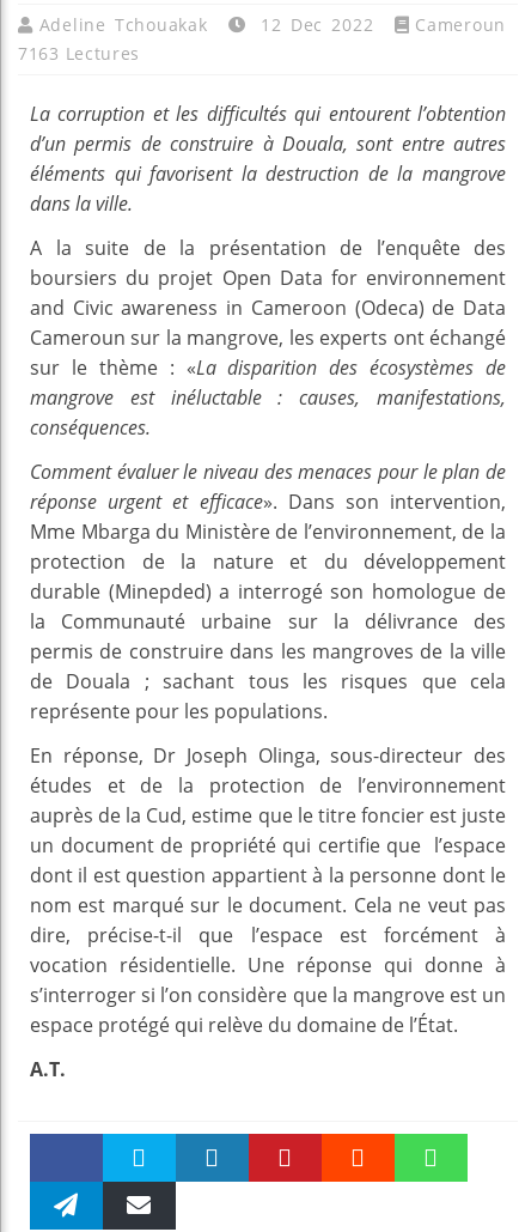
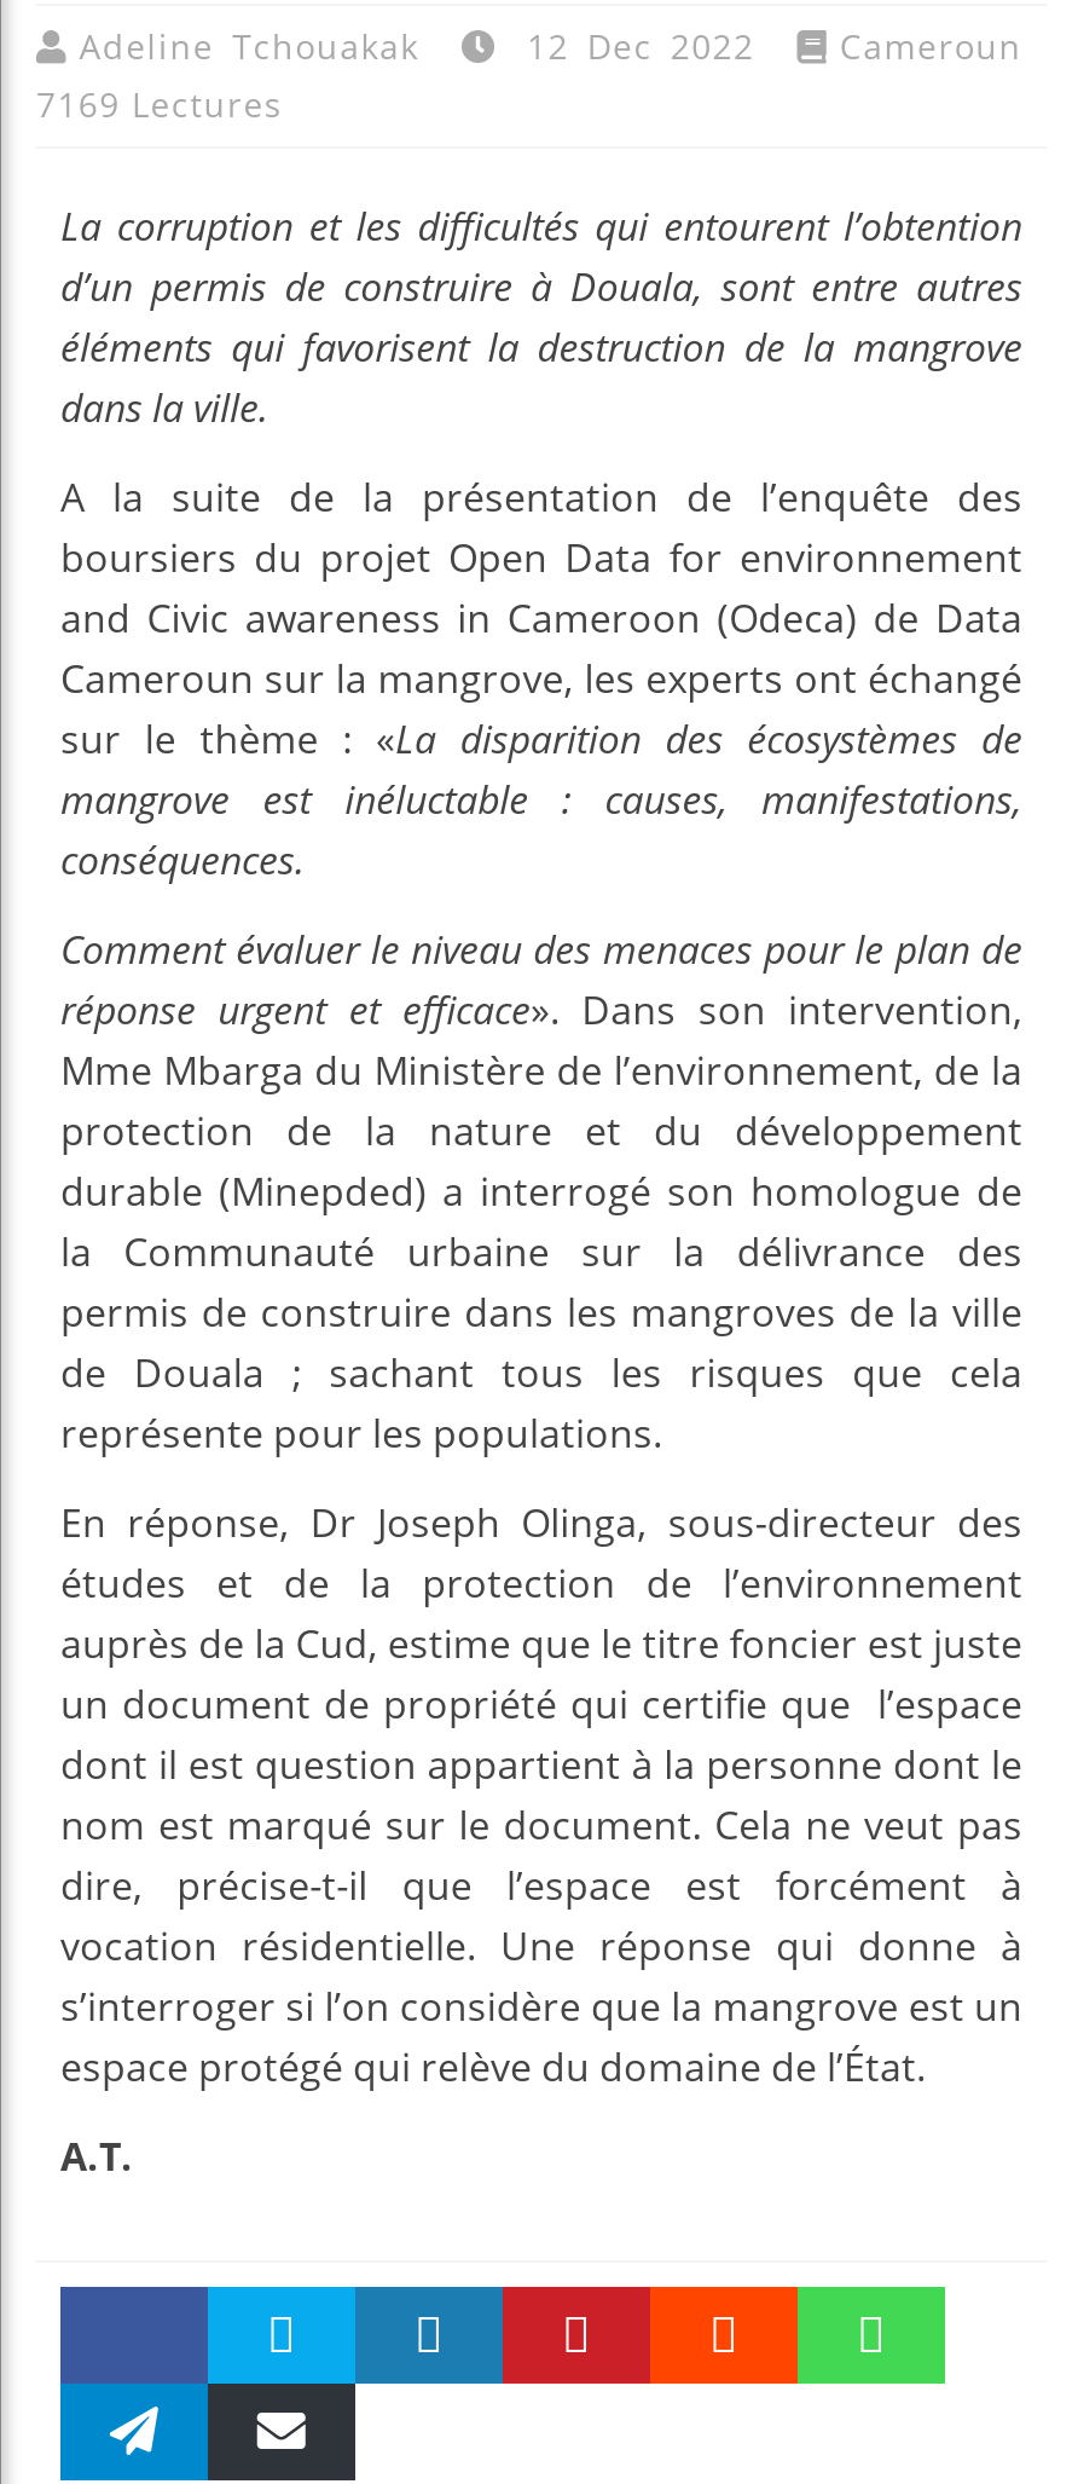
- 7163 Lectures
+ 7169 Lectures
